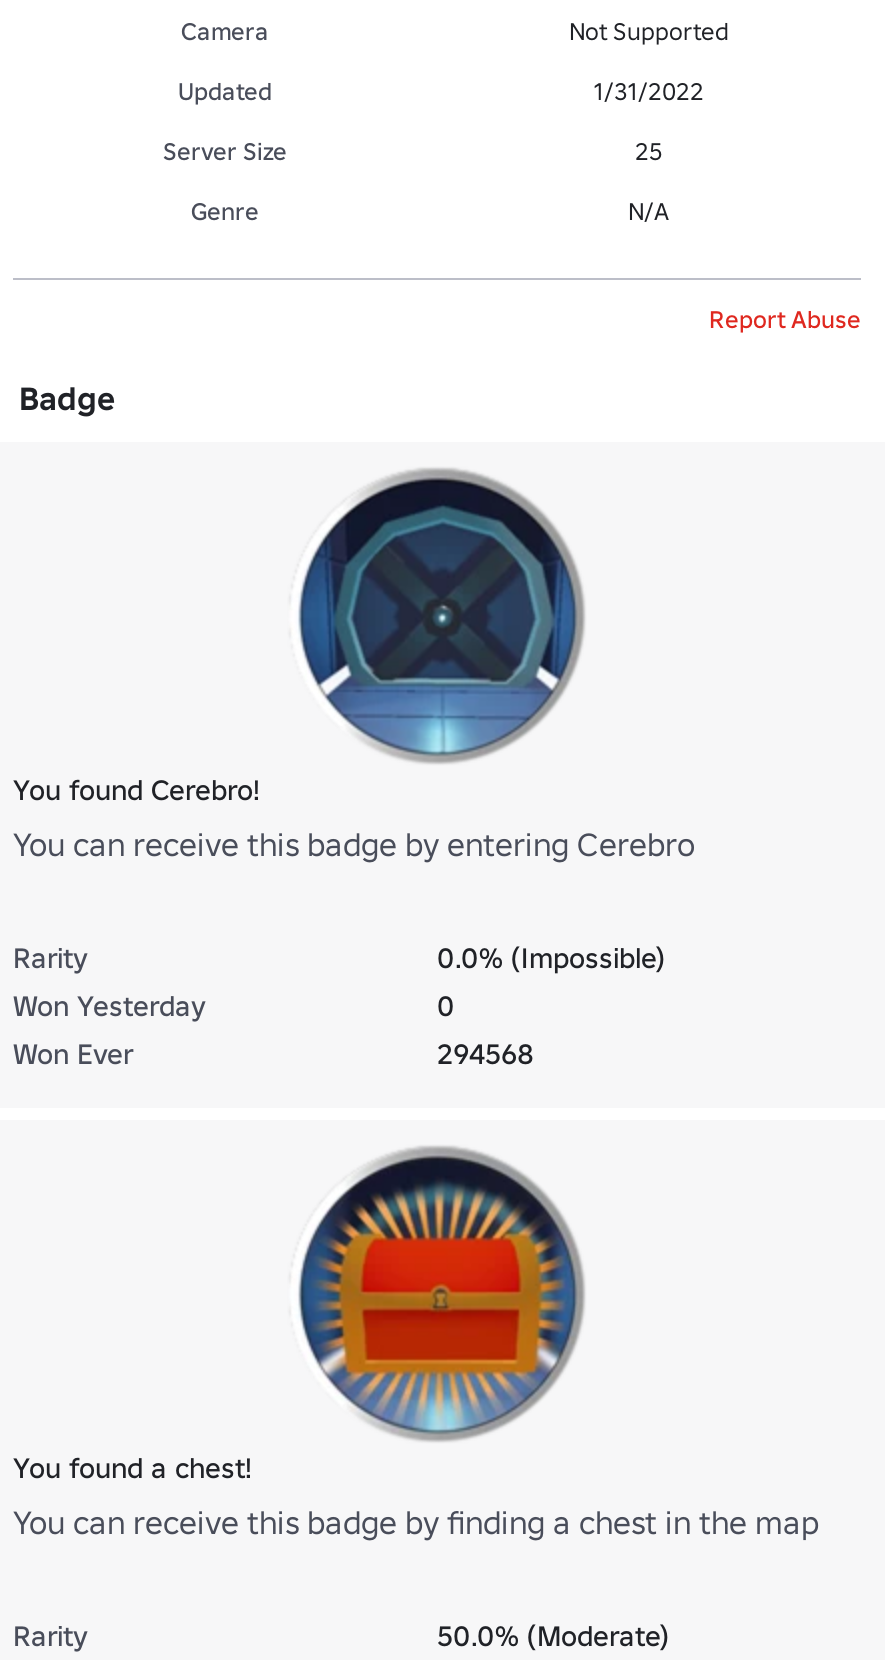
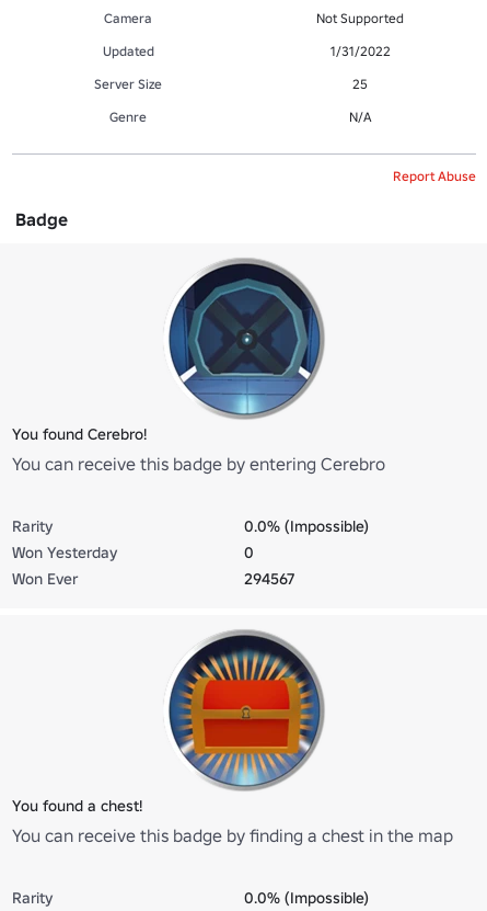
- 294568
+ 294567

- 50.0% (Moderate)
+ 0.0% (Impossible)
